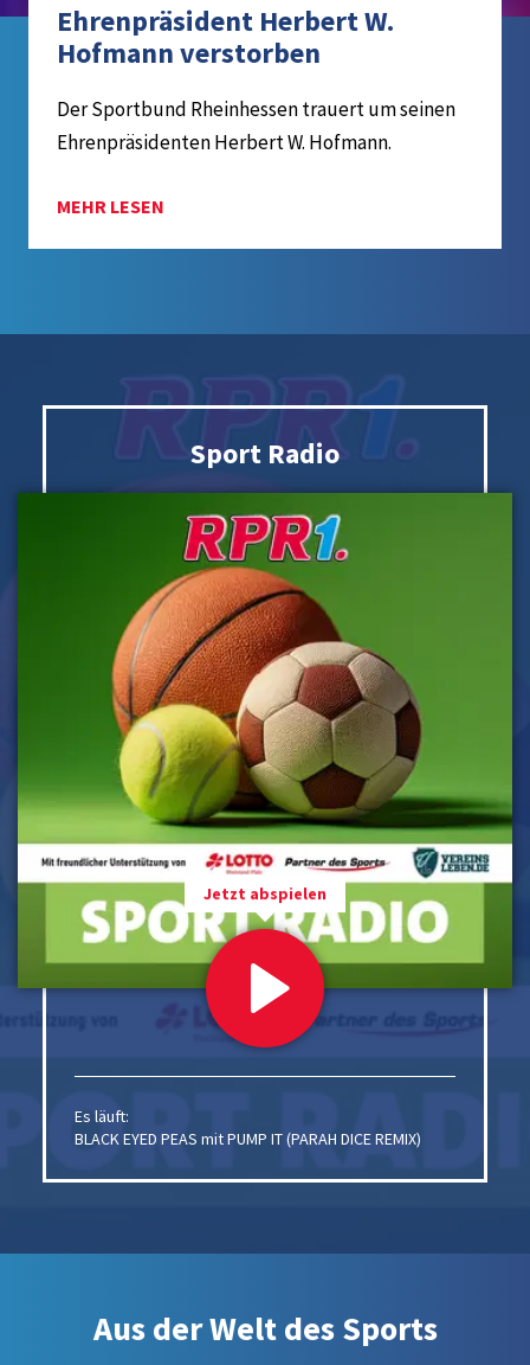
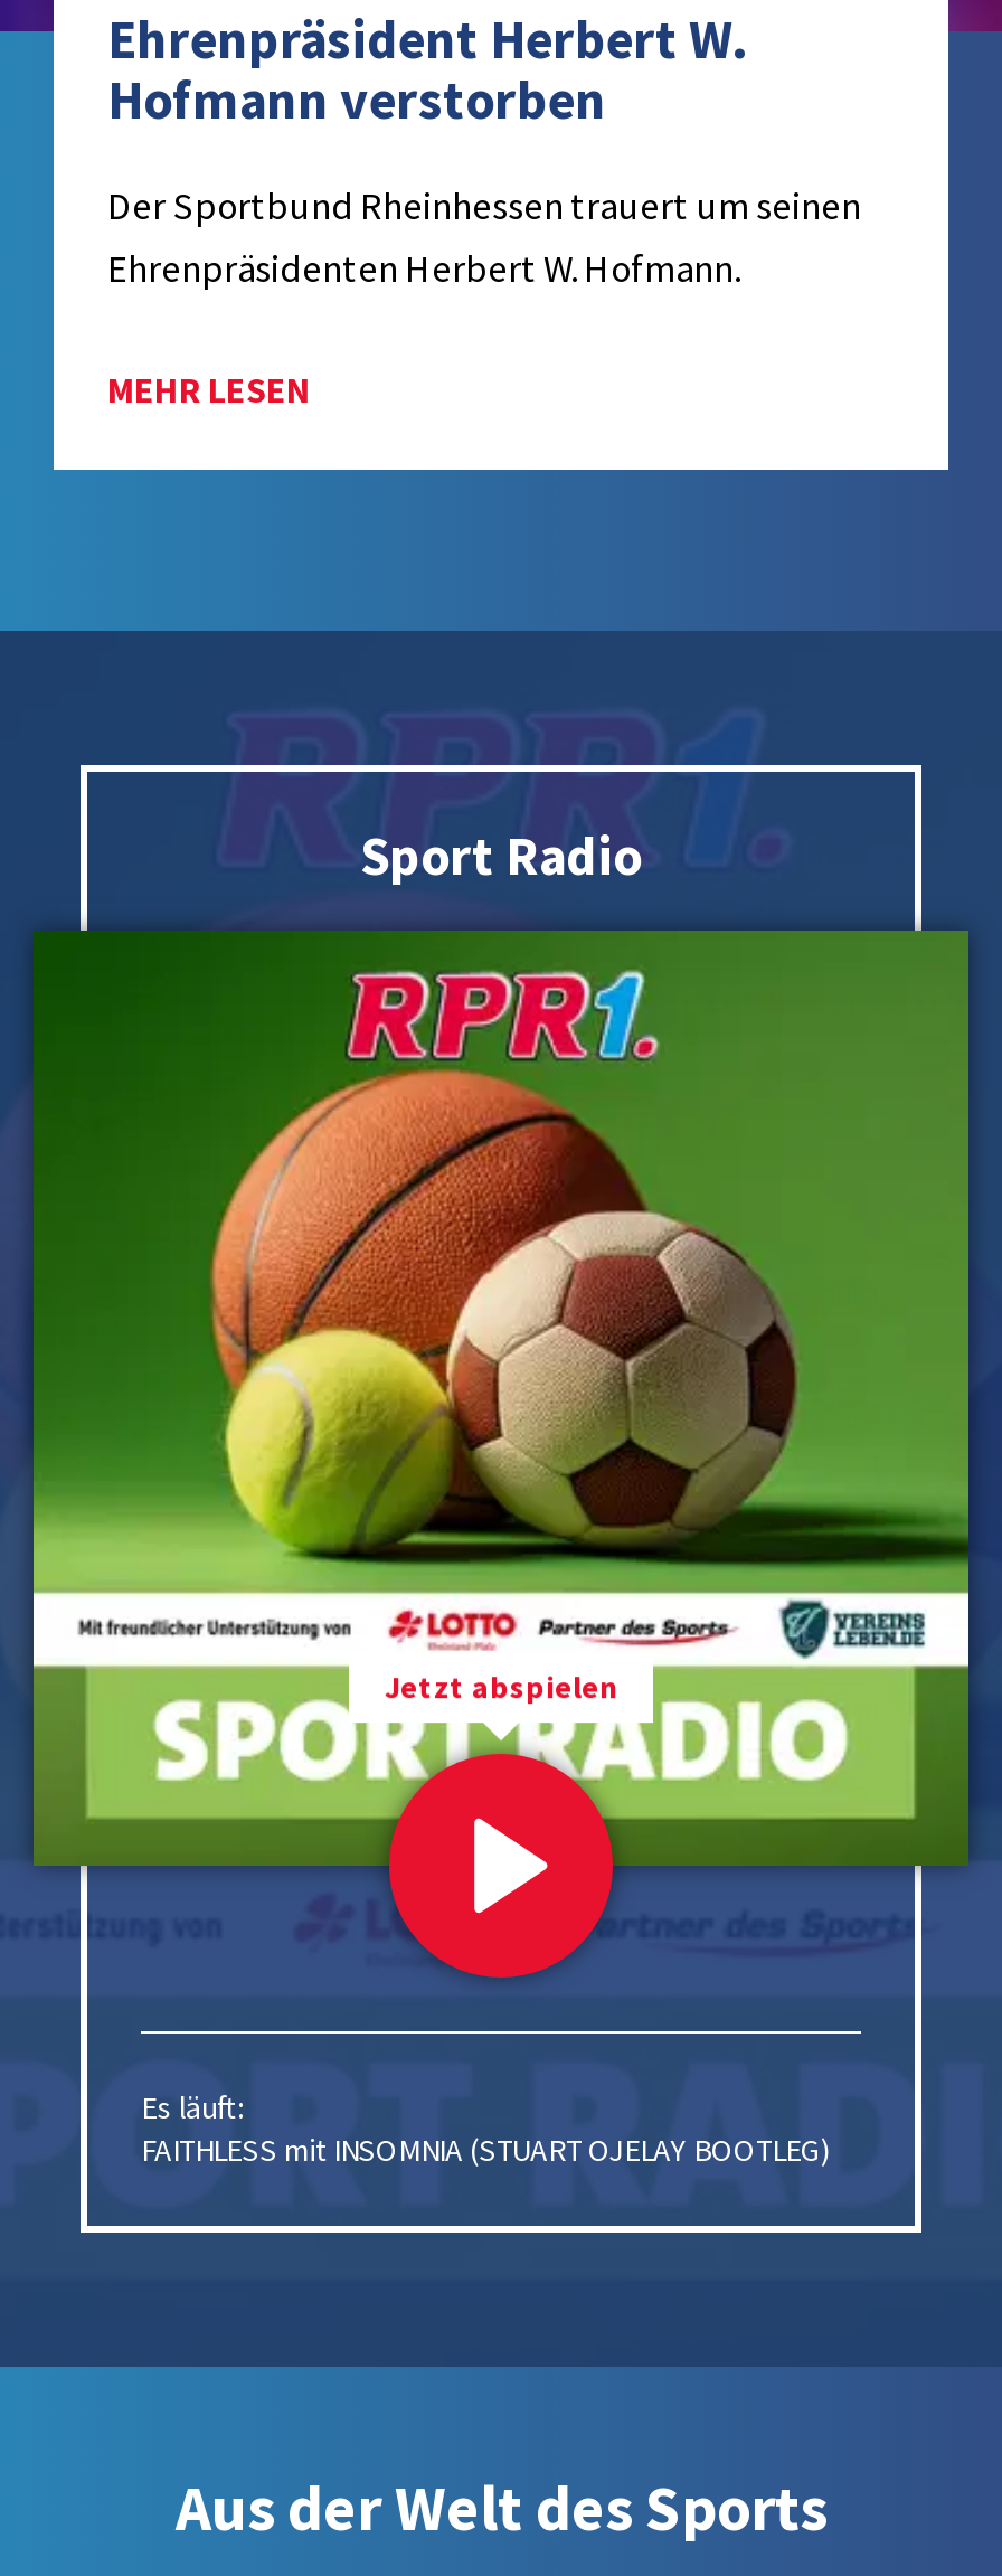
- BLACK EYED PEAS mit PUMP IT (PARAH DICE REMIX)
+ FAITHLESS mit INSOMNIA (STUART OJELAY BOOTLEG)
